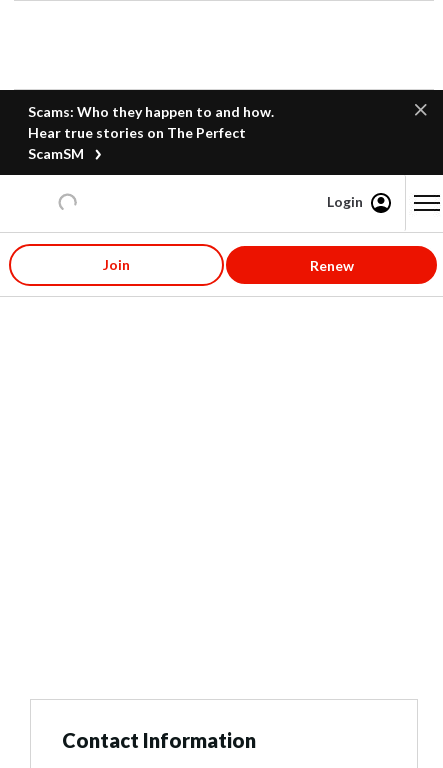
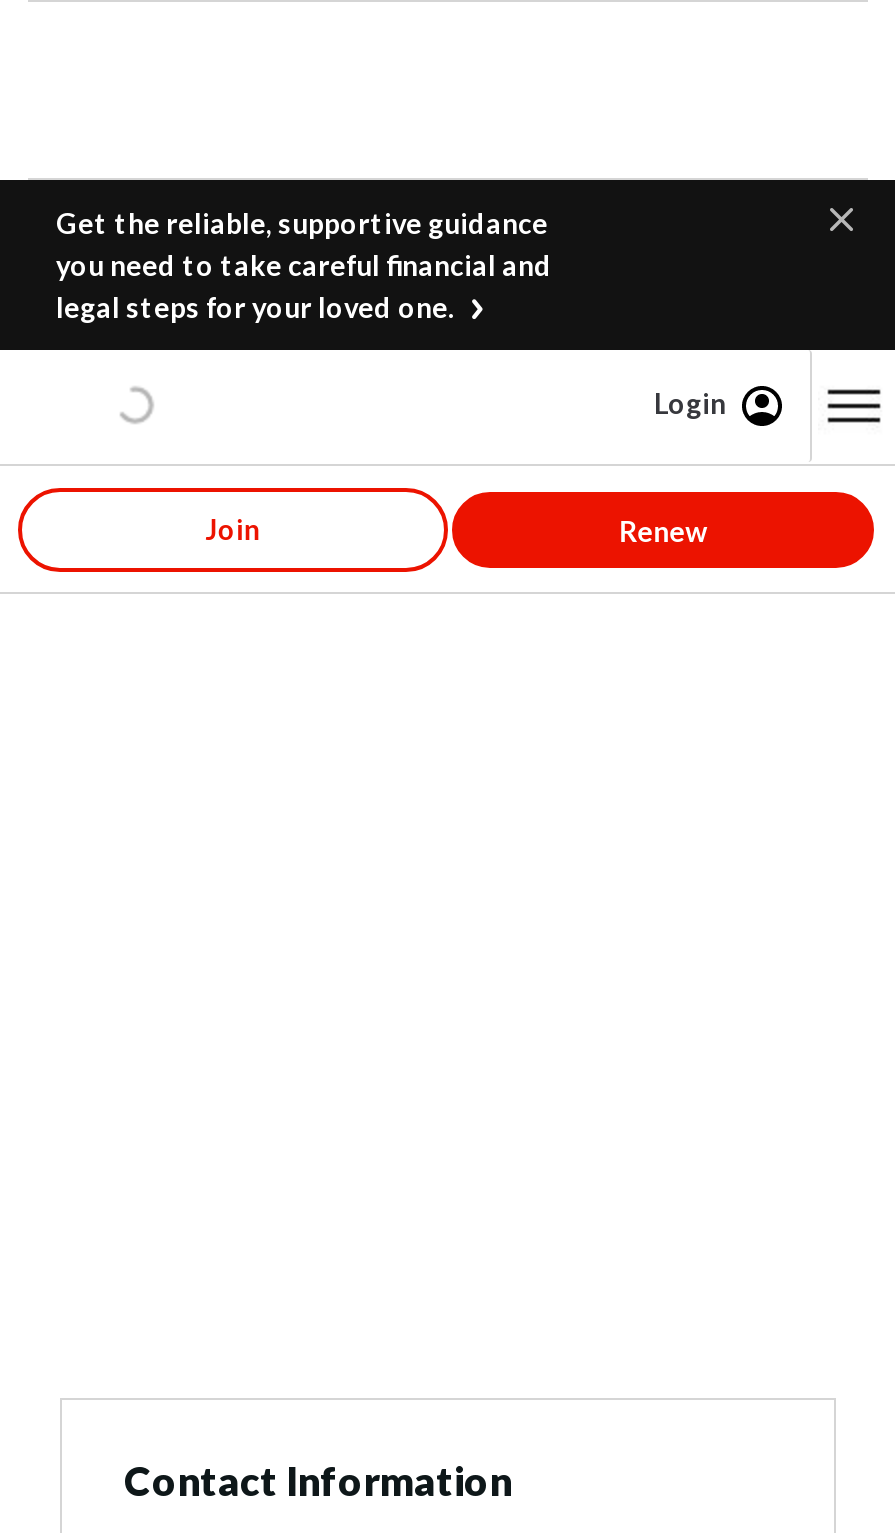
- Scams: Who they happen to and how.
- Hear true stories on The Perfect
- ScamSM
+ Get the reliable, supportive guidance
+ you need to take careful financial and
+ legal steps for your loved one.
